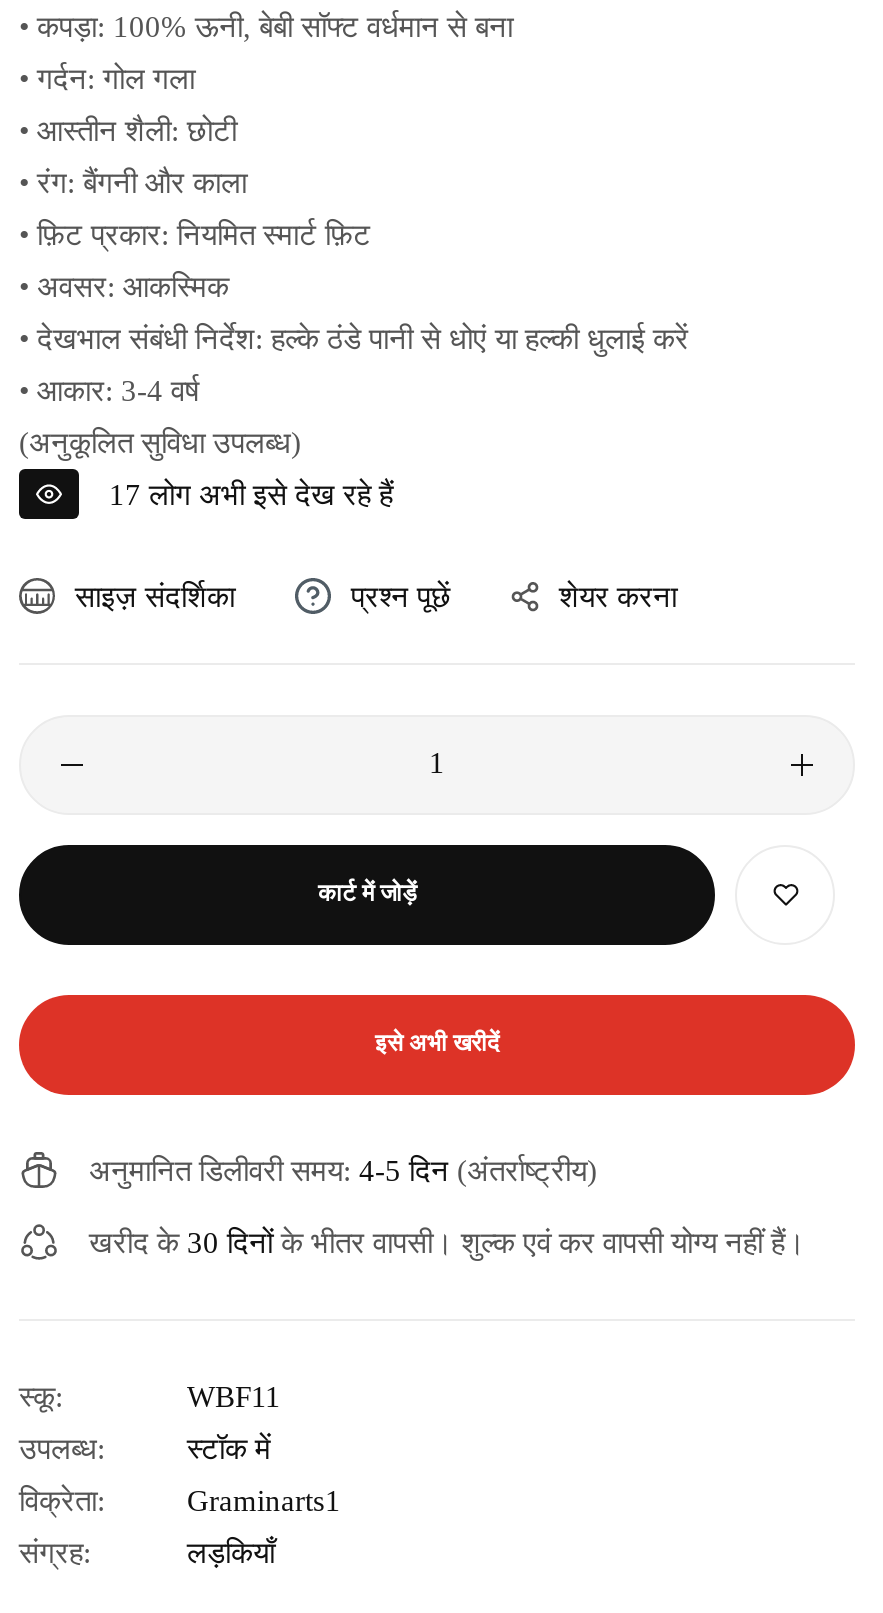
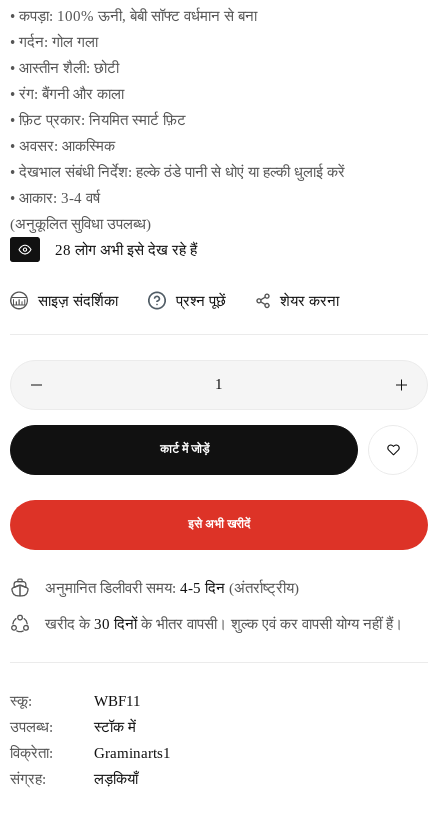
- 17 लोग अभी इसे देख रहे हैं
+ 28 लोग अभी इसे देख रहे हैं
